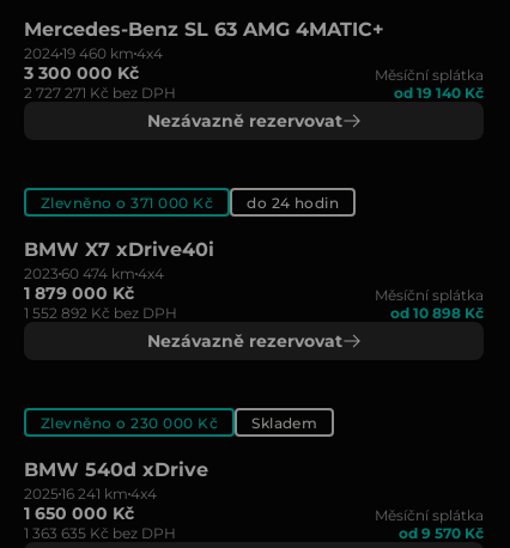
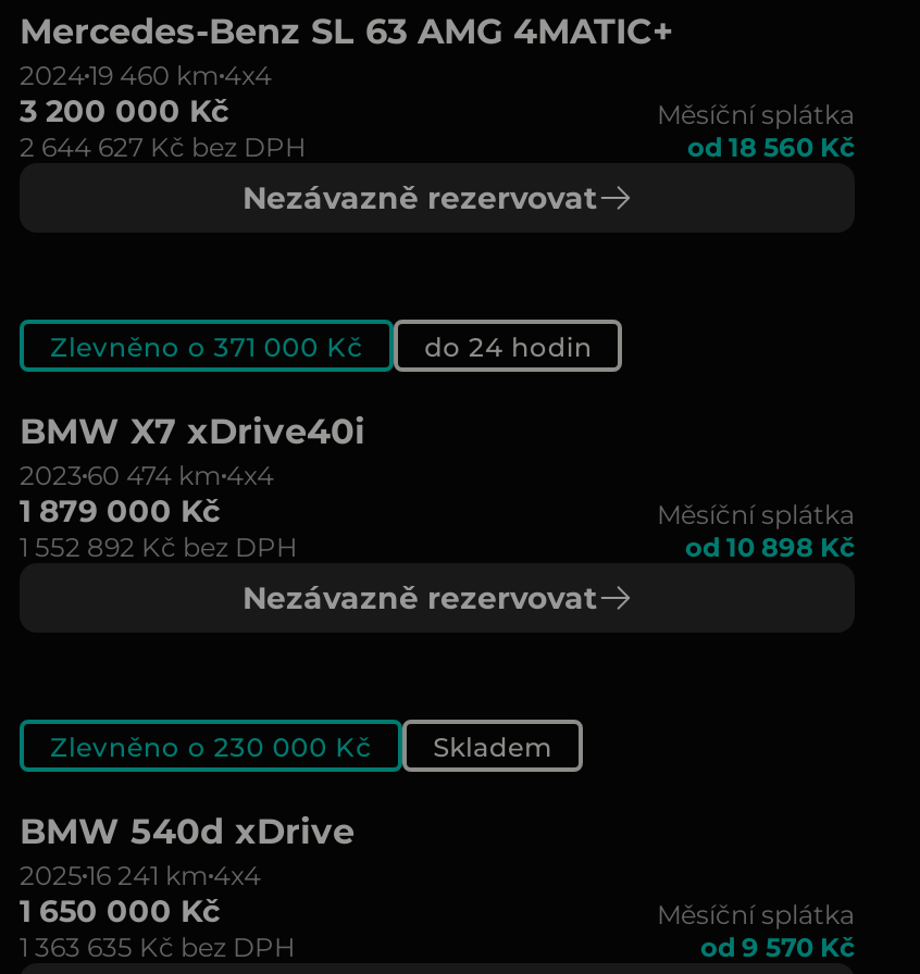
- 3 300 000 Kč
+ 3 200 000 Kč

- 2 727 271 Kč bez DPH
+ 2 644 627 Kč bez DPH

- od 19 140 Kč
+ od 18 560 Kč
